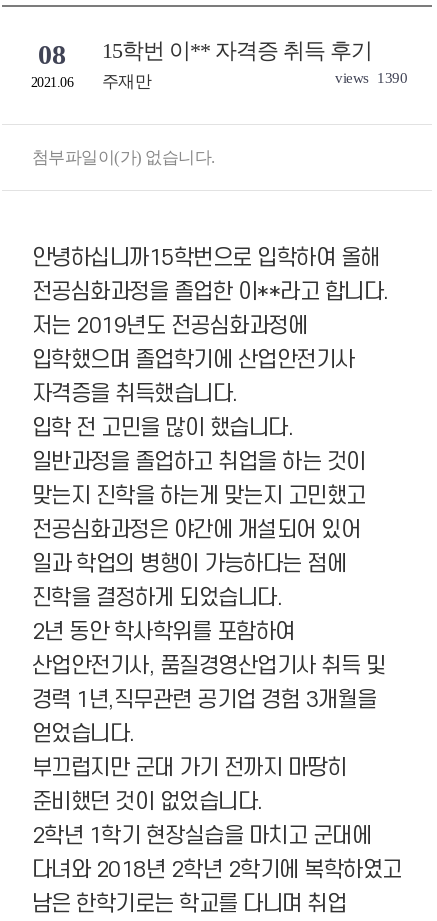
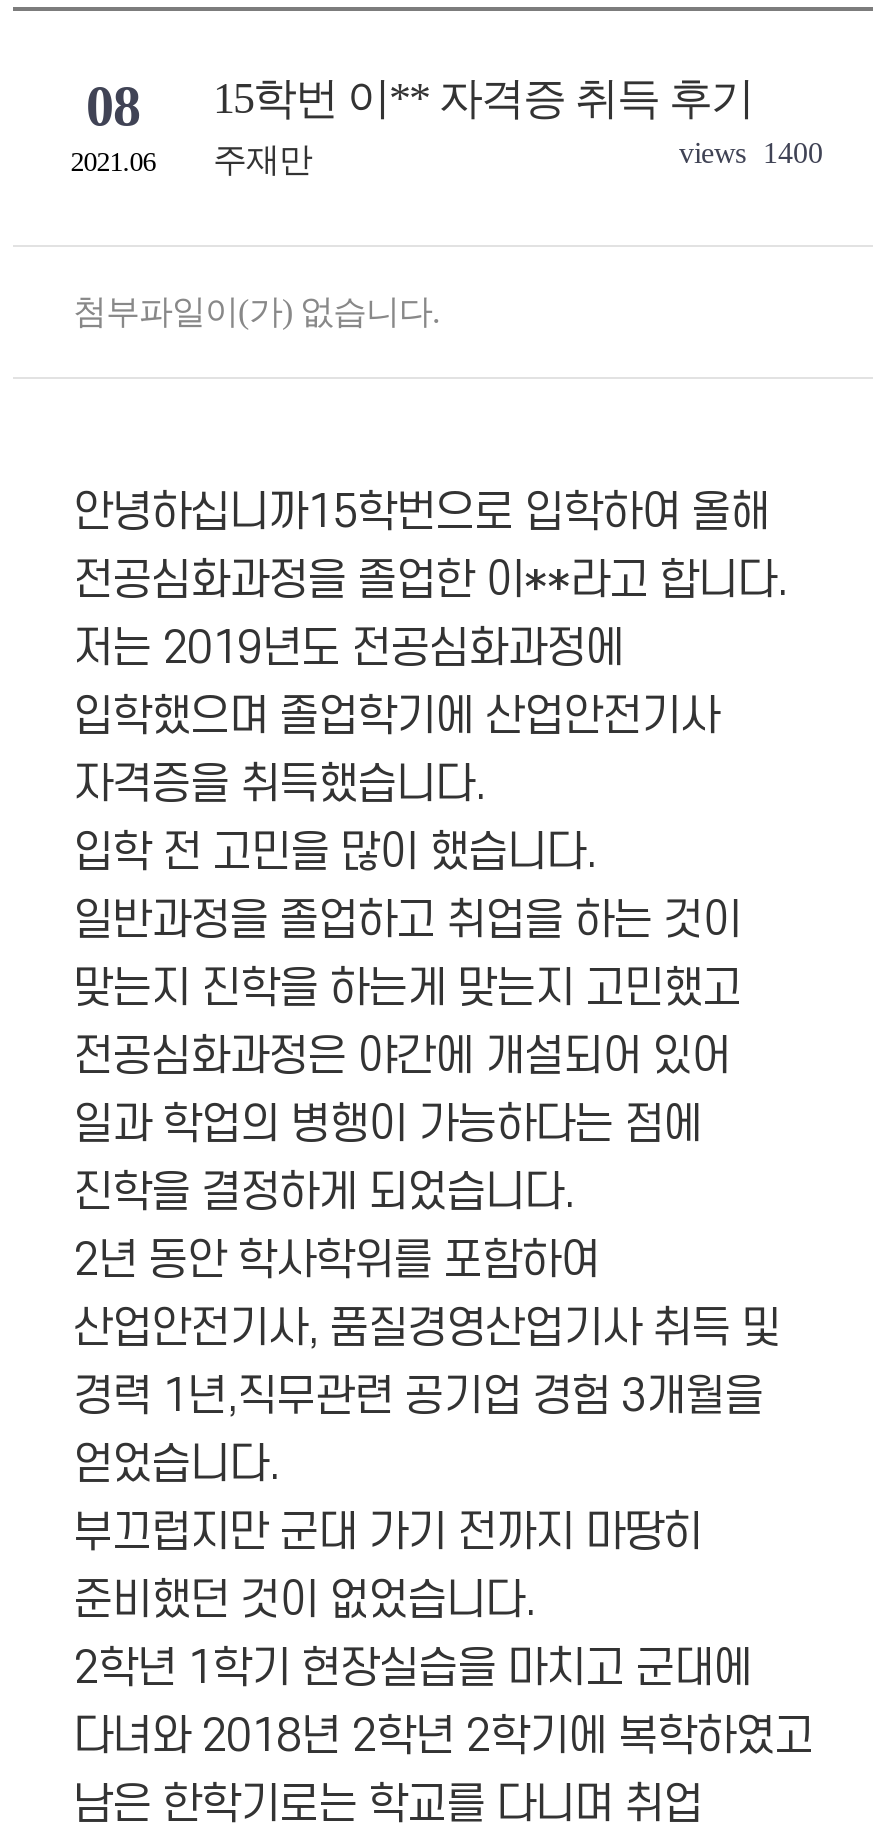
- views 1390
+ views 1400
